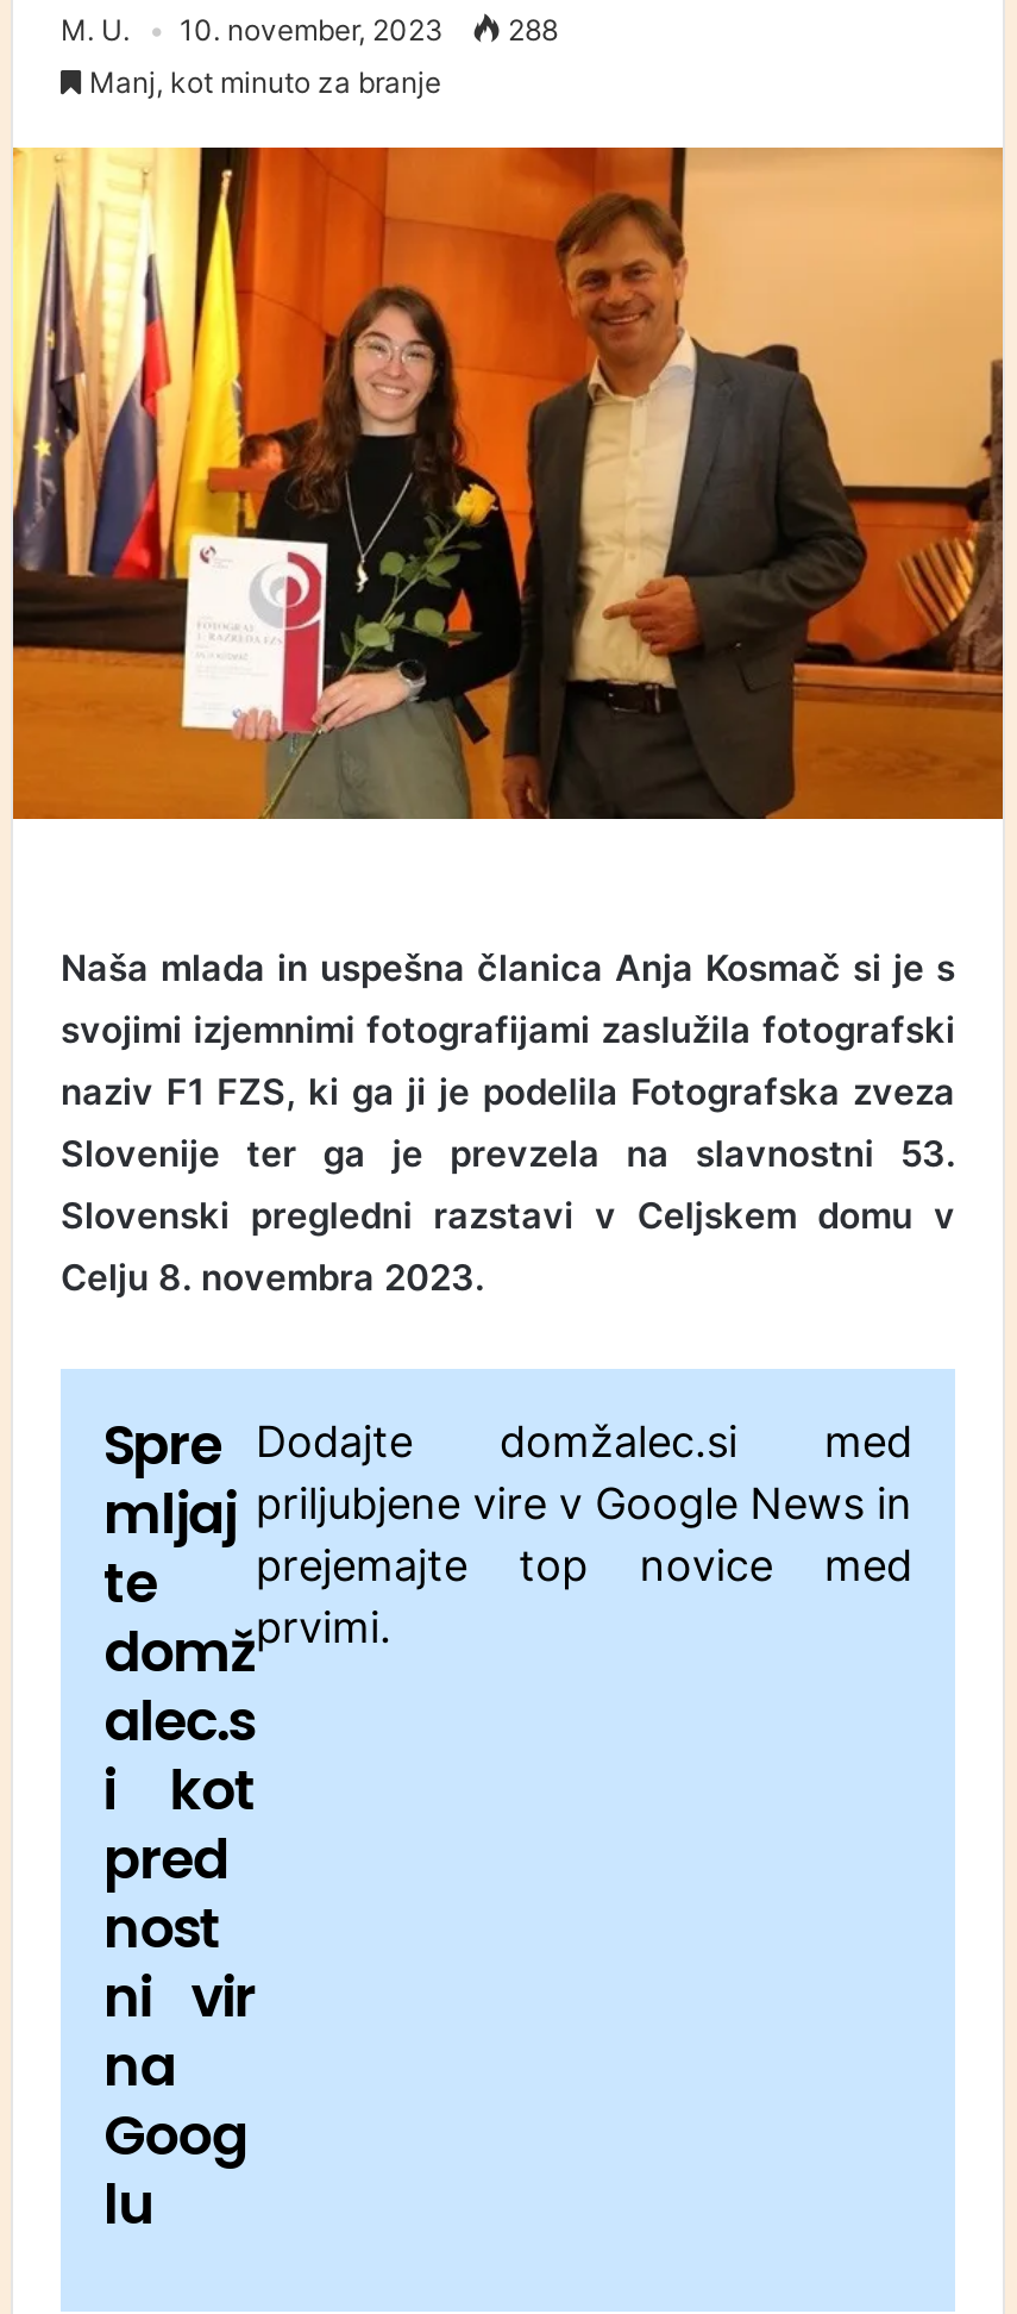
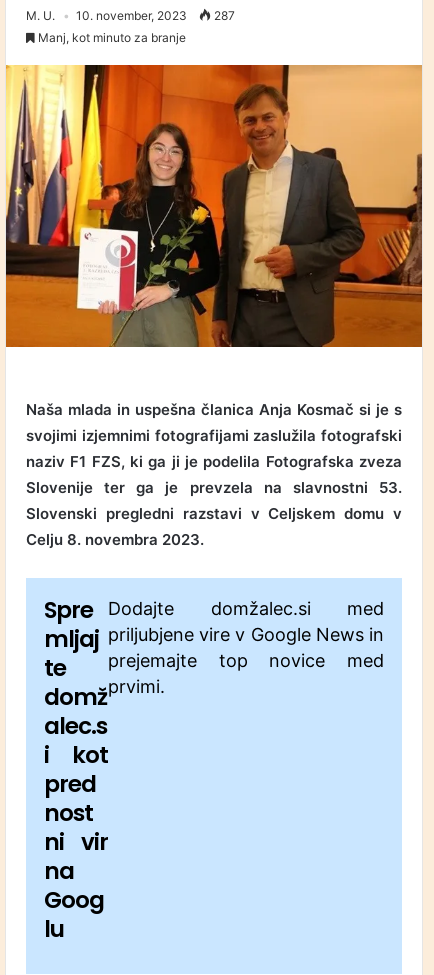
- M. U. 10. november, 2023 288
+ M. U. 10. november, 2023 287
